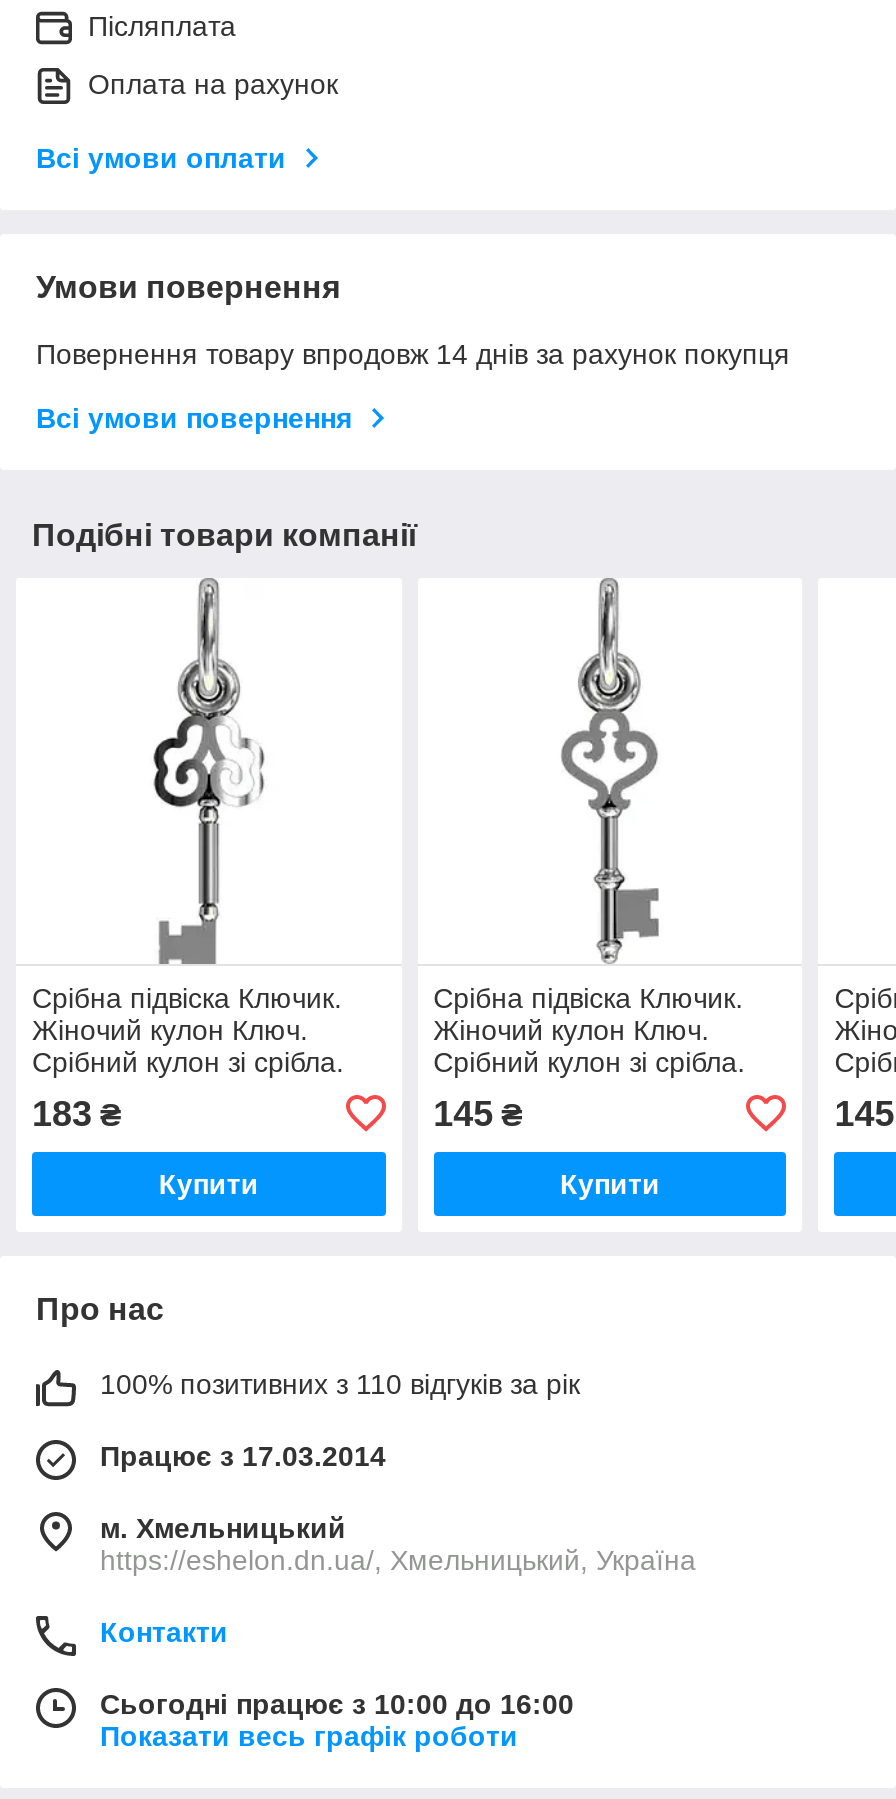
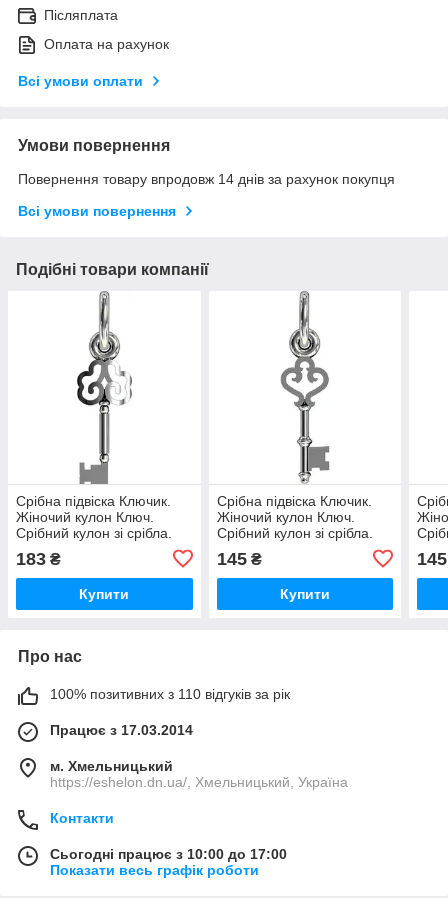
- Сьогодні працює з 10:00 до 16:00
+ Сьогодні працює з 10:00 до 17:00
